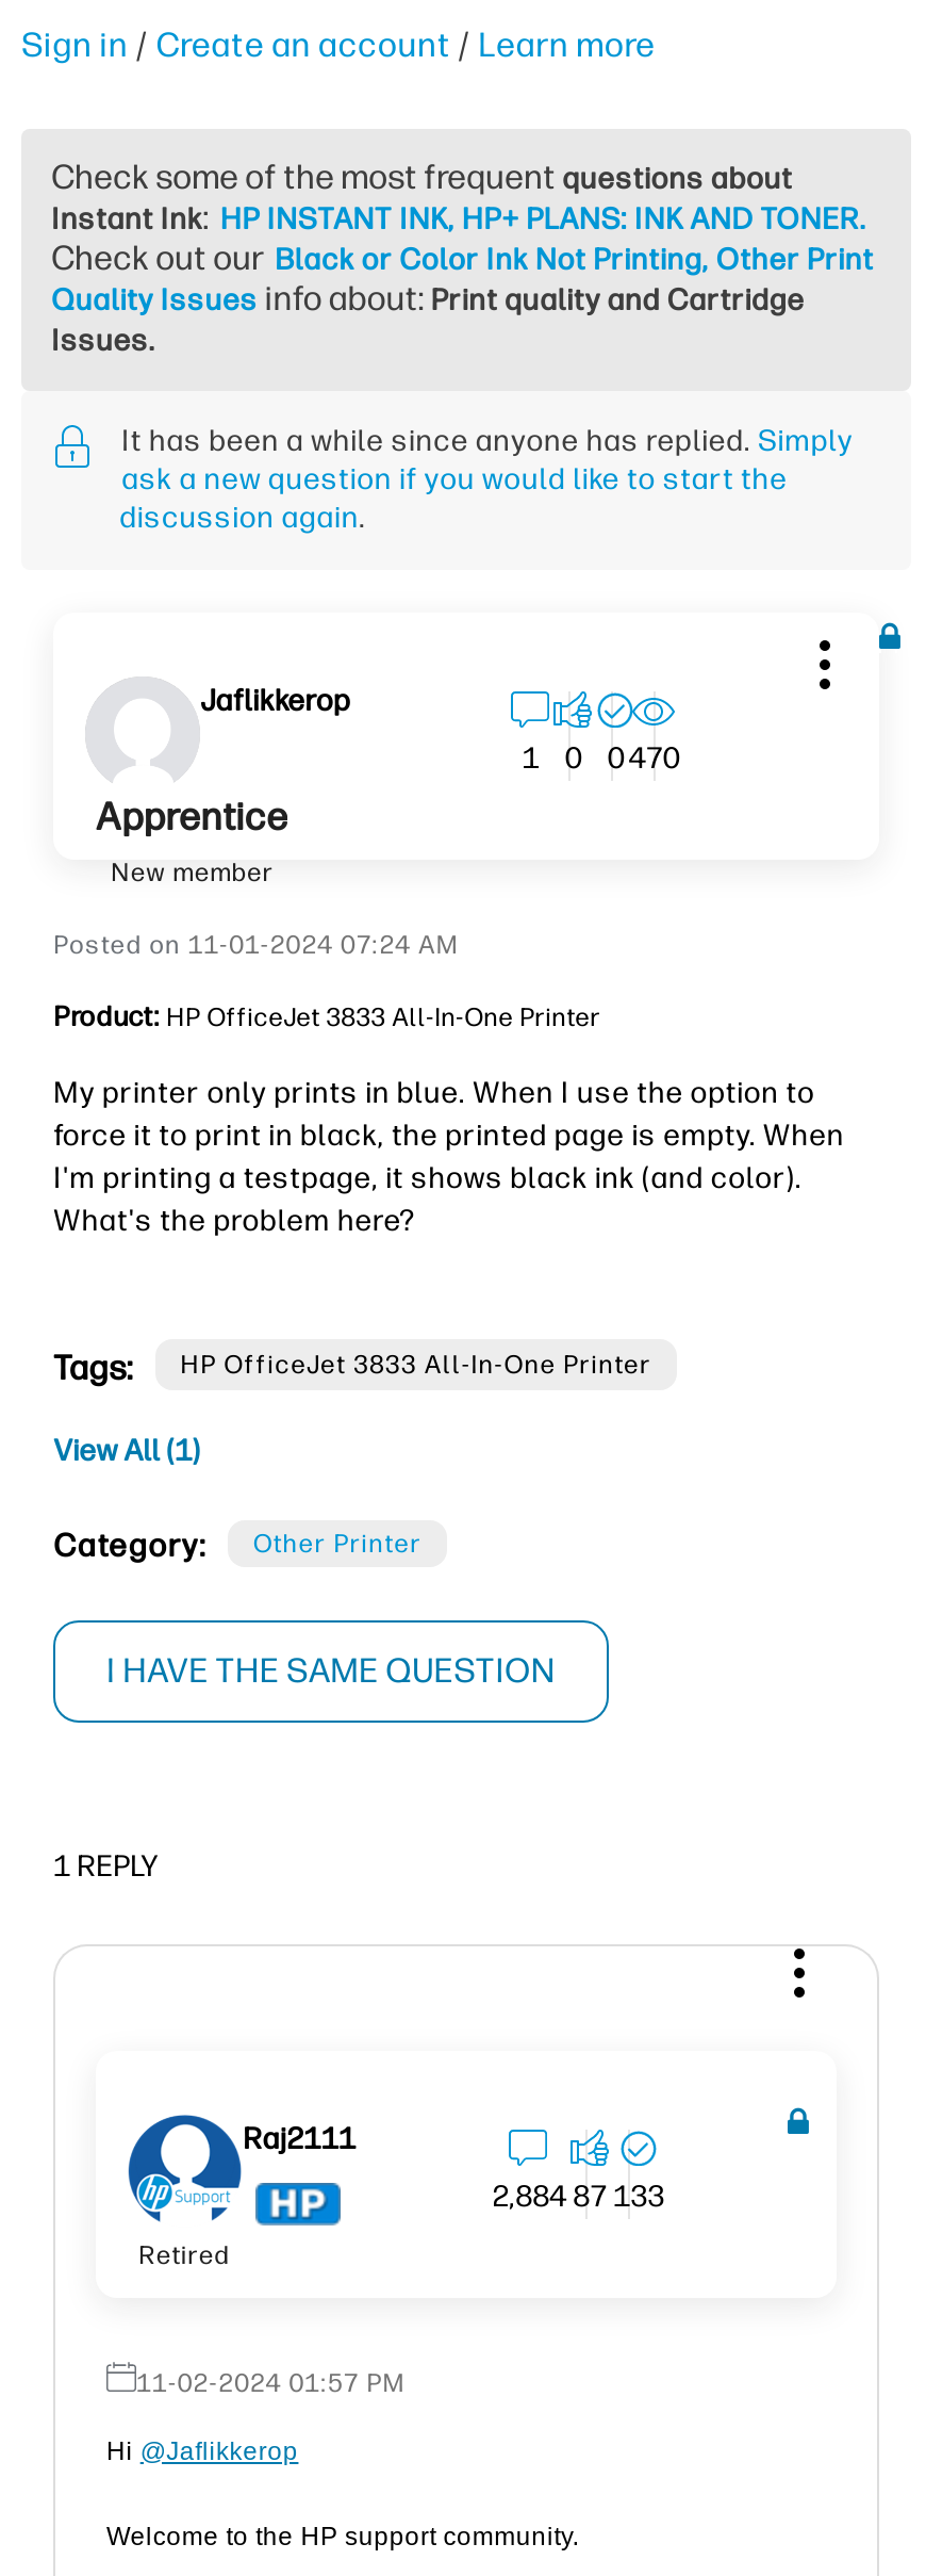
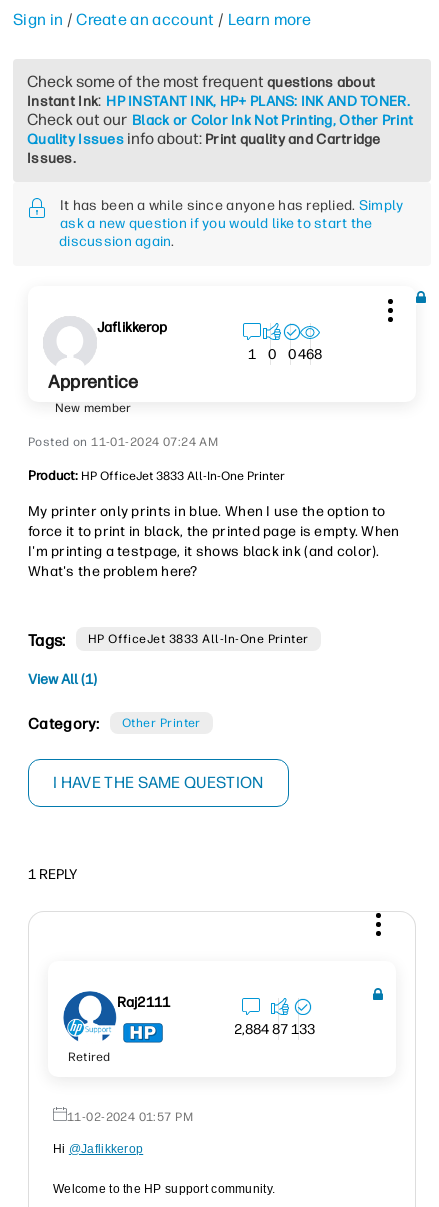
- 1 0 0 470
+ 1 0 0 468
